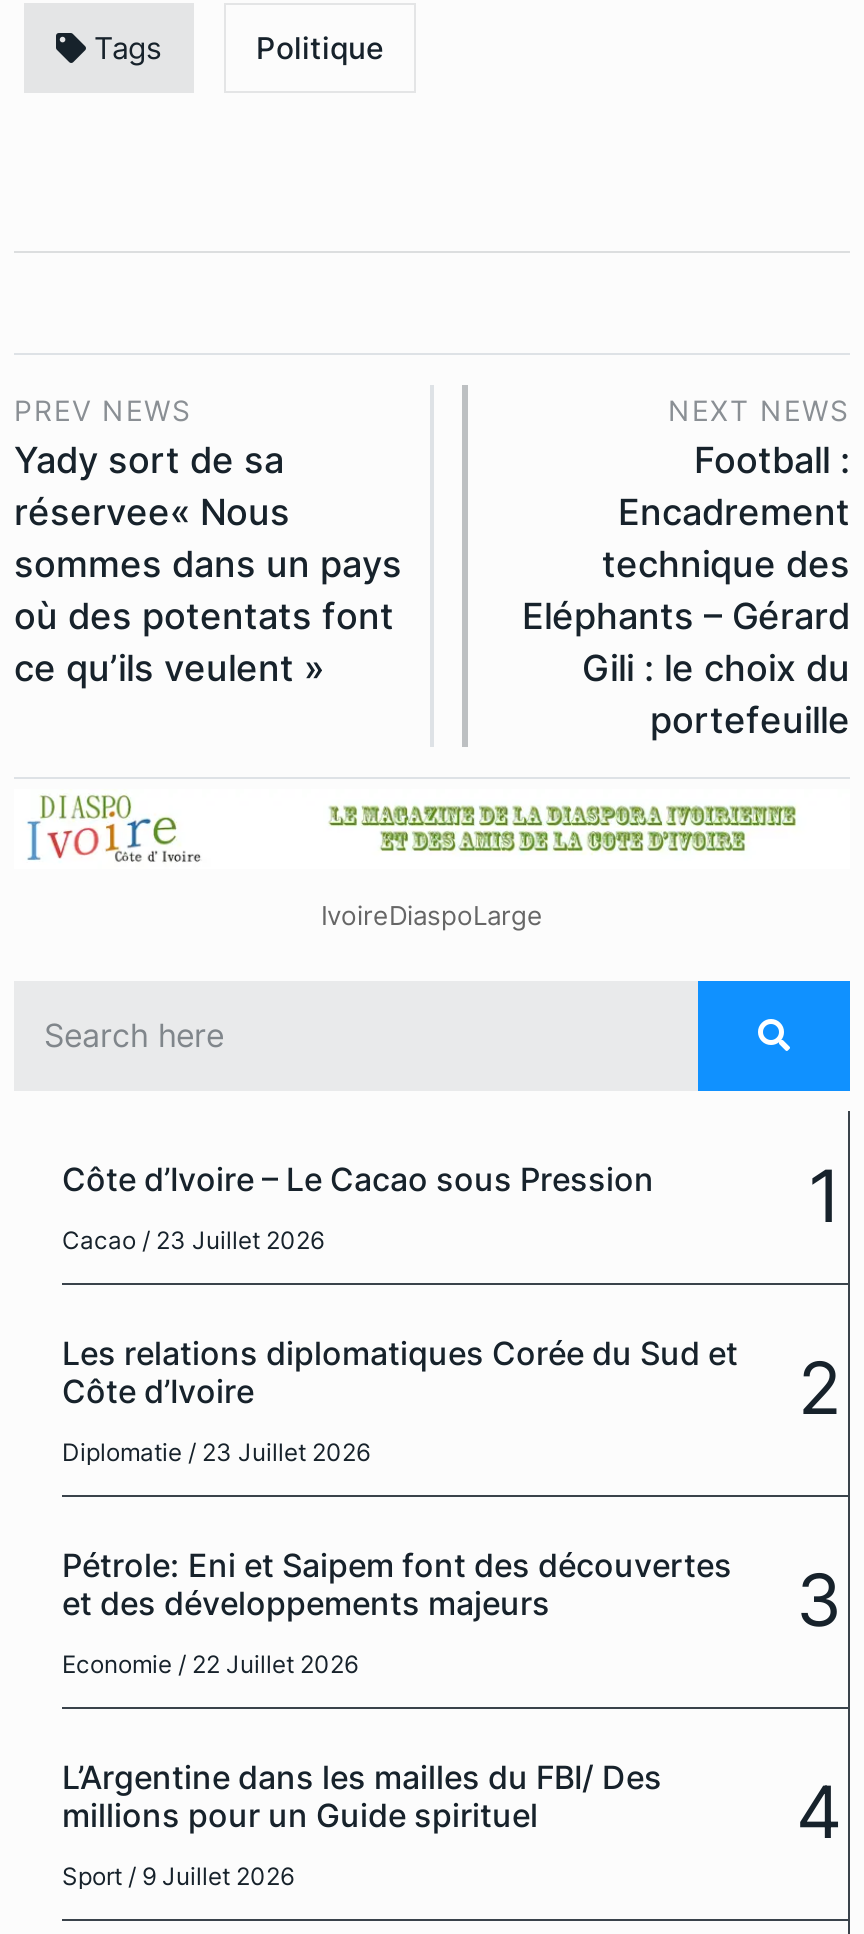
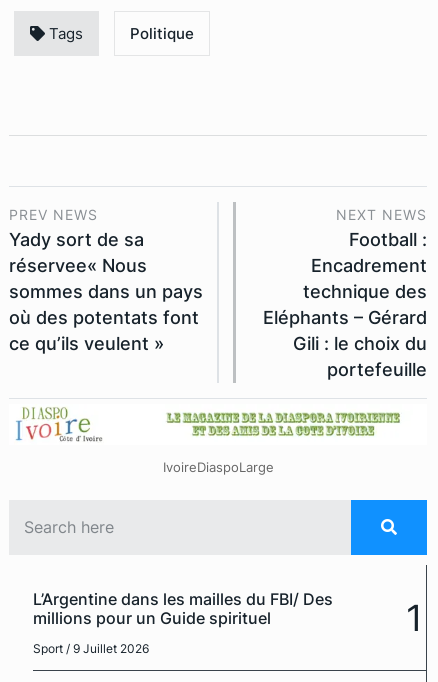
- Côte d’Ivoire – Le Cacao sous Pression
- Cacao / 23 Juillet 2026
- 1
- Les relations diplomatiques Corée du Sud et
- Côte d’Ivoire
- Diplomatie / 23 Juillet 2026

- 2
- Pétrole: Eni et Saipem font des découvertes
- et des développements majeurs
- Economie / 22 Juillet 2026

- 3

- 4
+ 1
